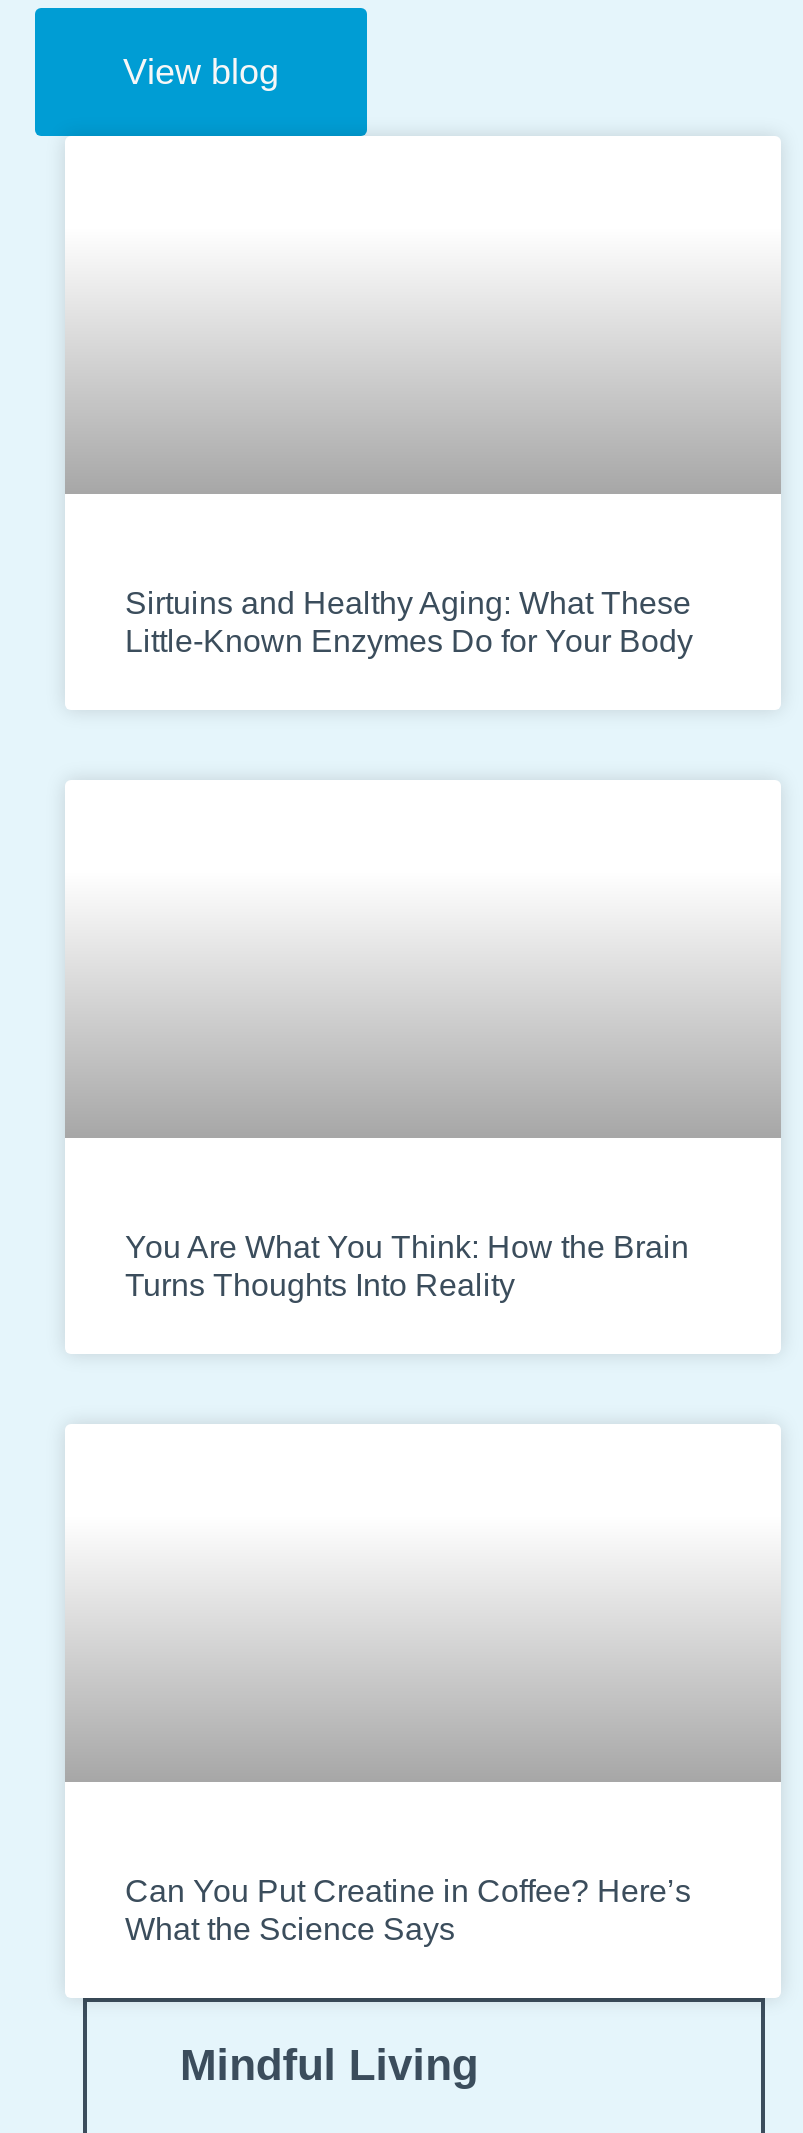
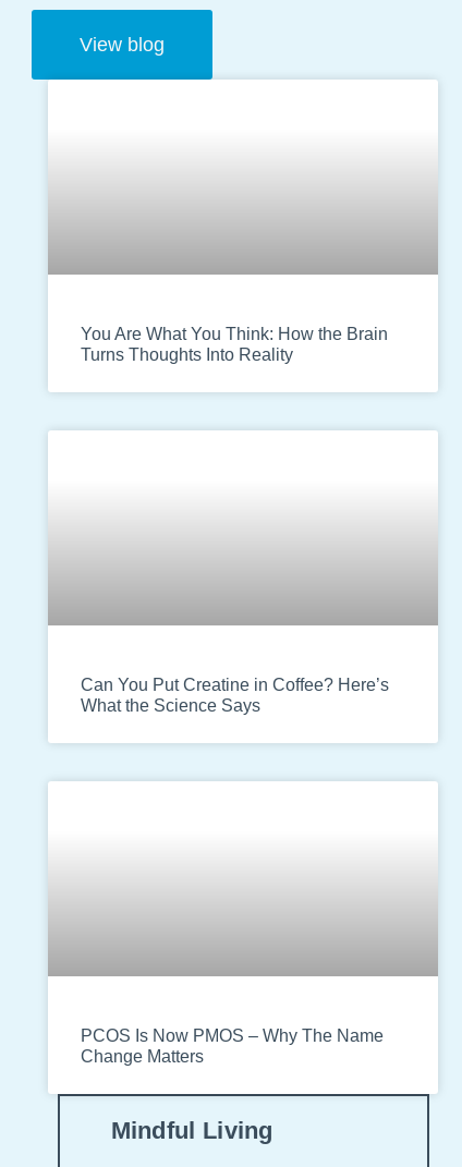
- Sirtuins and Healthy Aging: What These
- Little-Known Enzymes Do for Your Body

moved up: You Are What You Think: How the Brain | Turns Thoughts Into Reality | Can You Put Creatine in Coffee? Here’s | What the Science Says

+ PCOS Is Now PMOS – Why The Name
+ Change Matters
